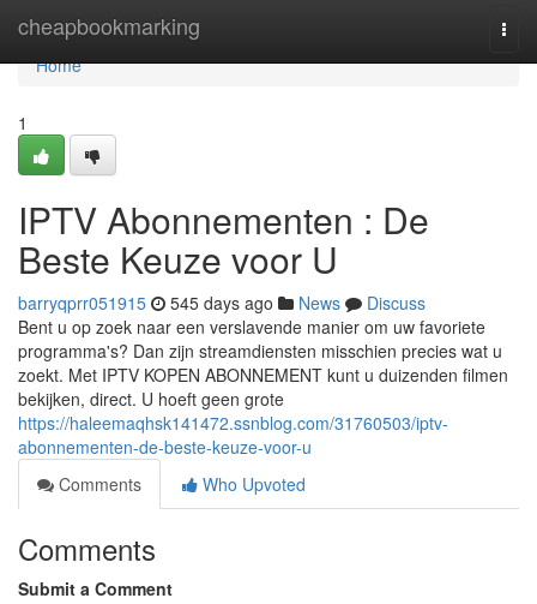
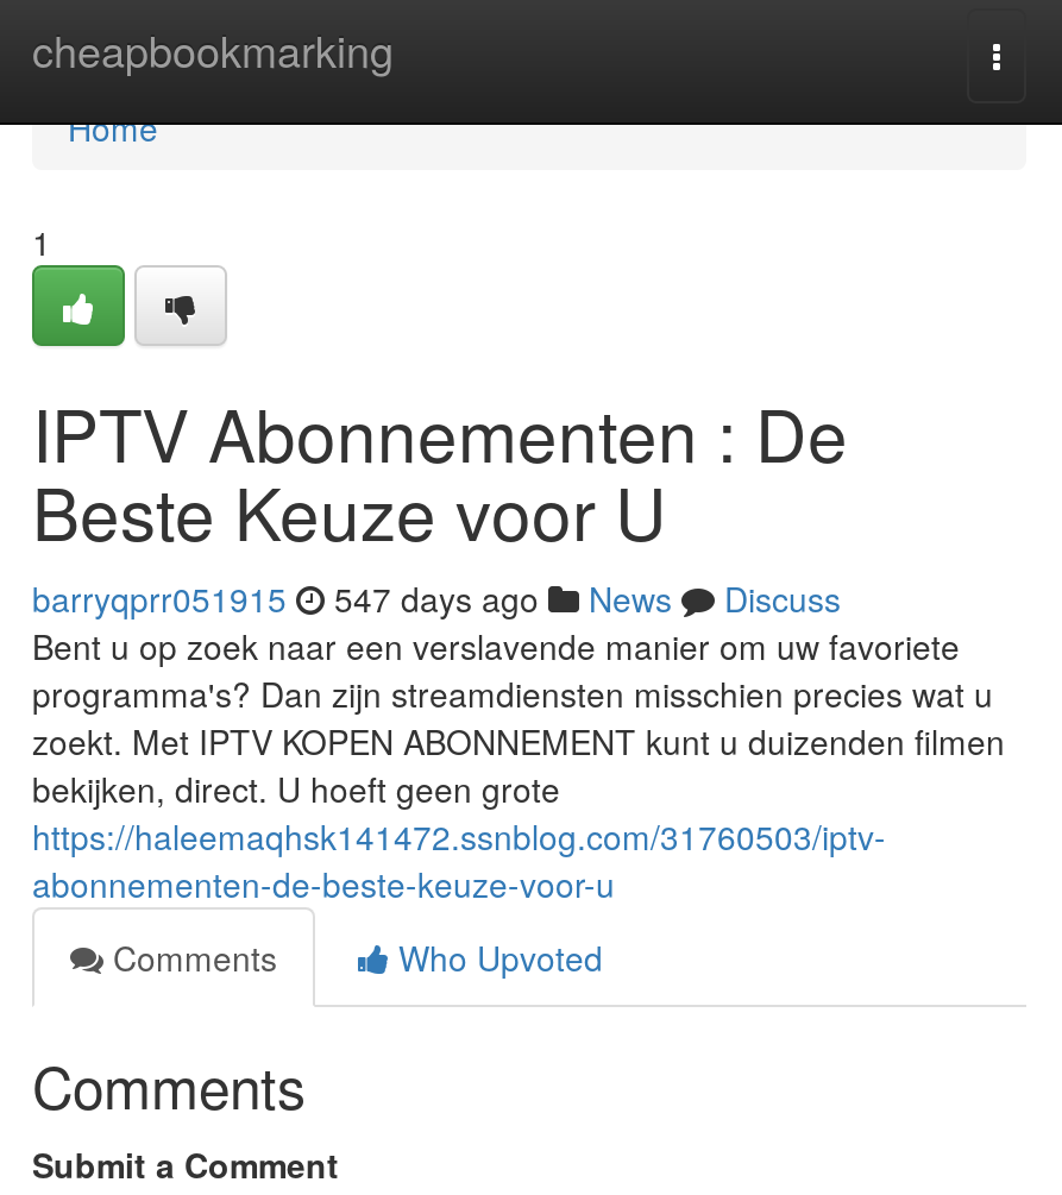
- barryqprr051915 545 days ago News Discuss
+ barryqprr051915 547 days ago News Discuss
